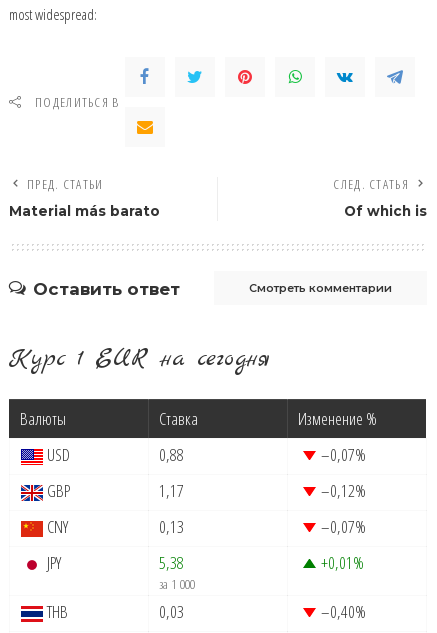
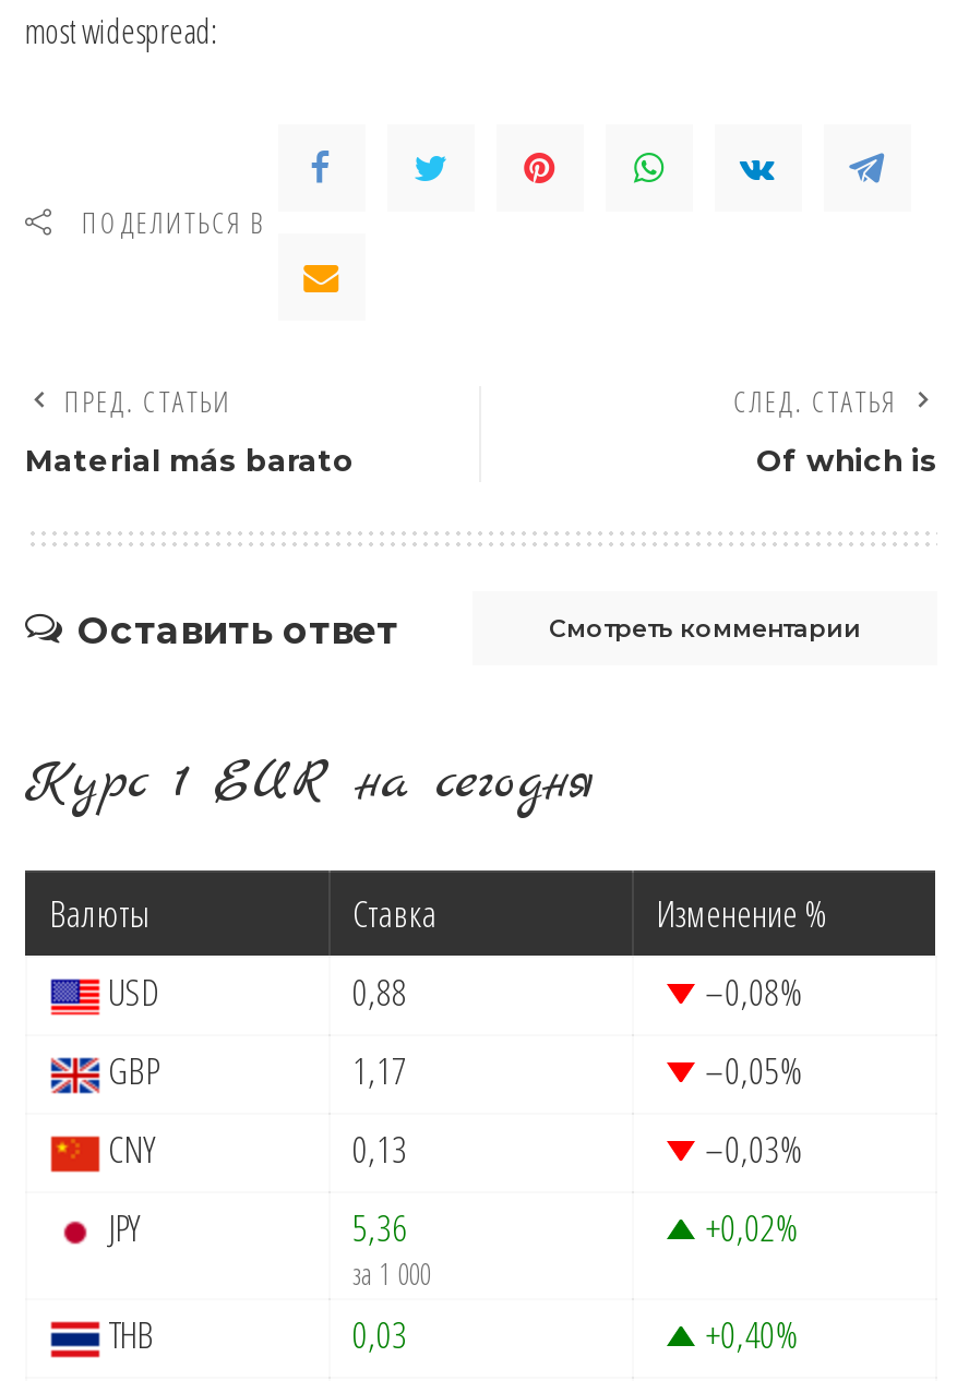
- –0,07%
+ –0,08%

- –0,12%
+ –0,05%

- –0,07%
+ –0,03%

- 5,38
+ 5,36

- +0,01%
+ +0,02%

- –0,40%
+ +0,40%
